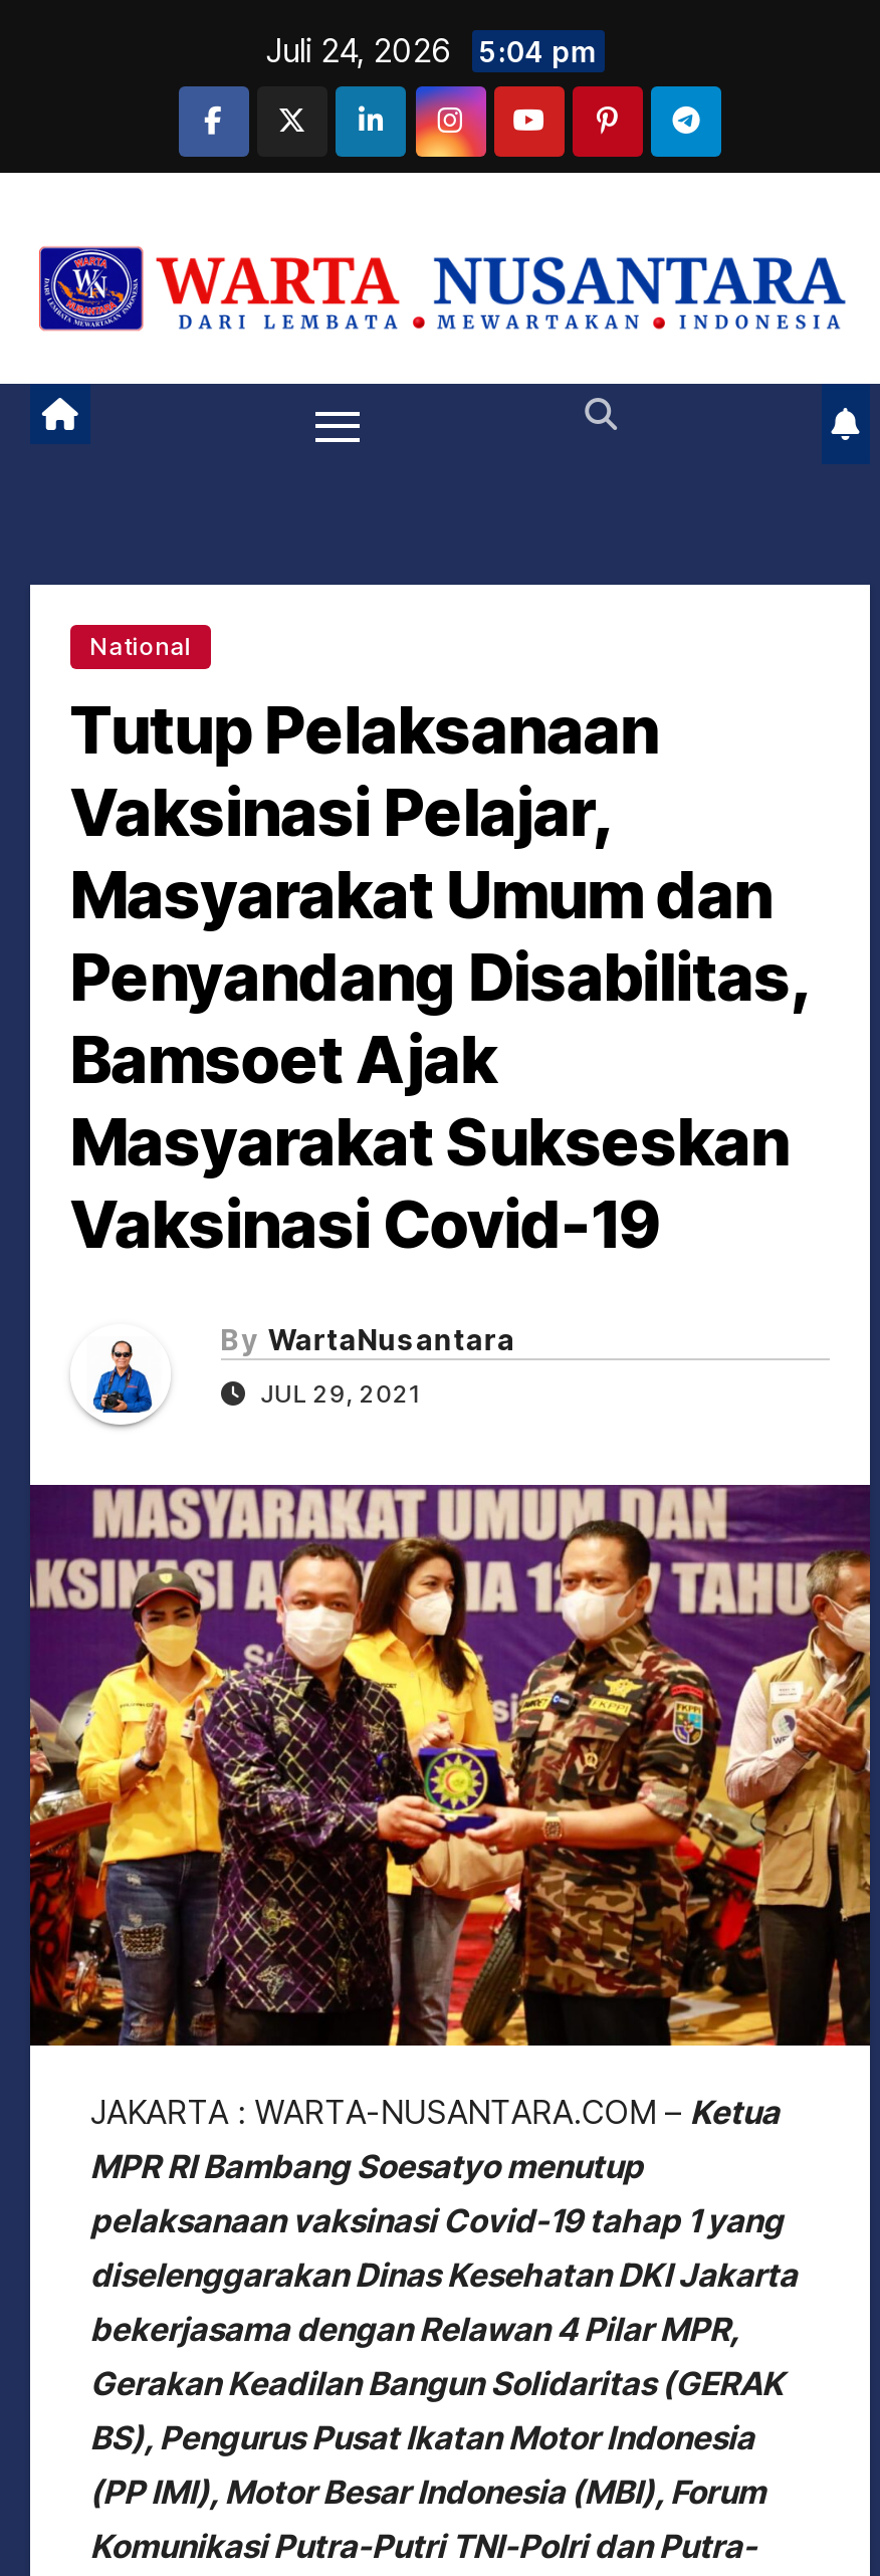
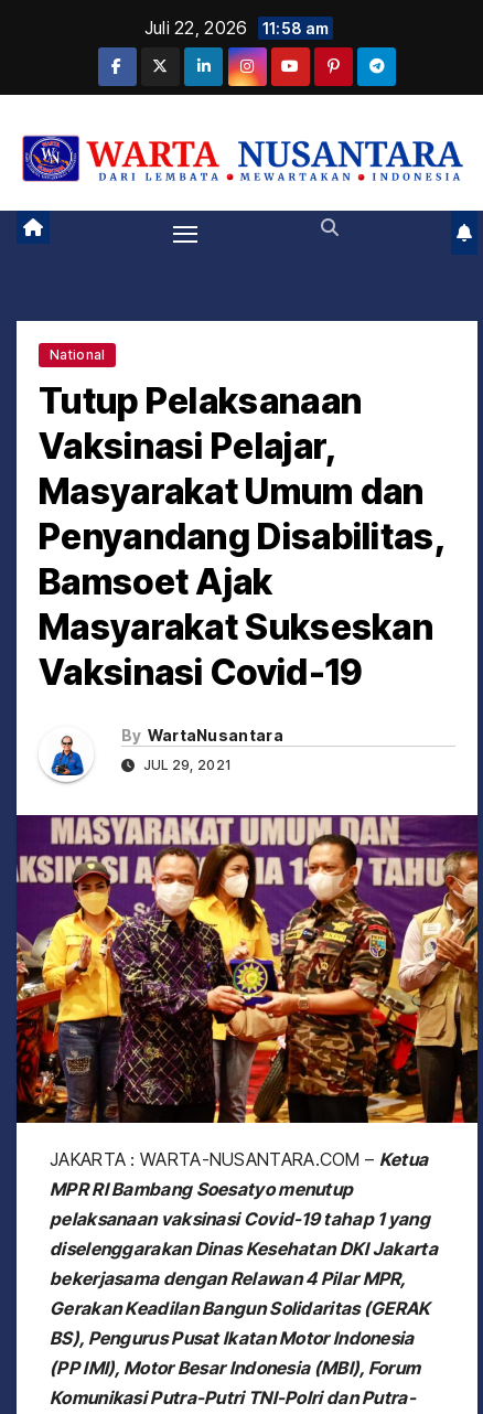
- Juli 24, 2026 5:04 pm
+ Juli 22, 2026 11:58 am
